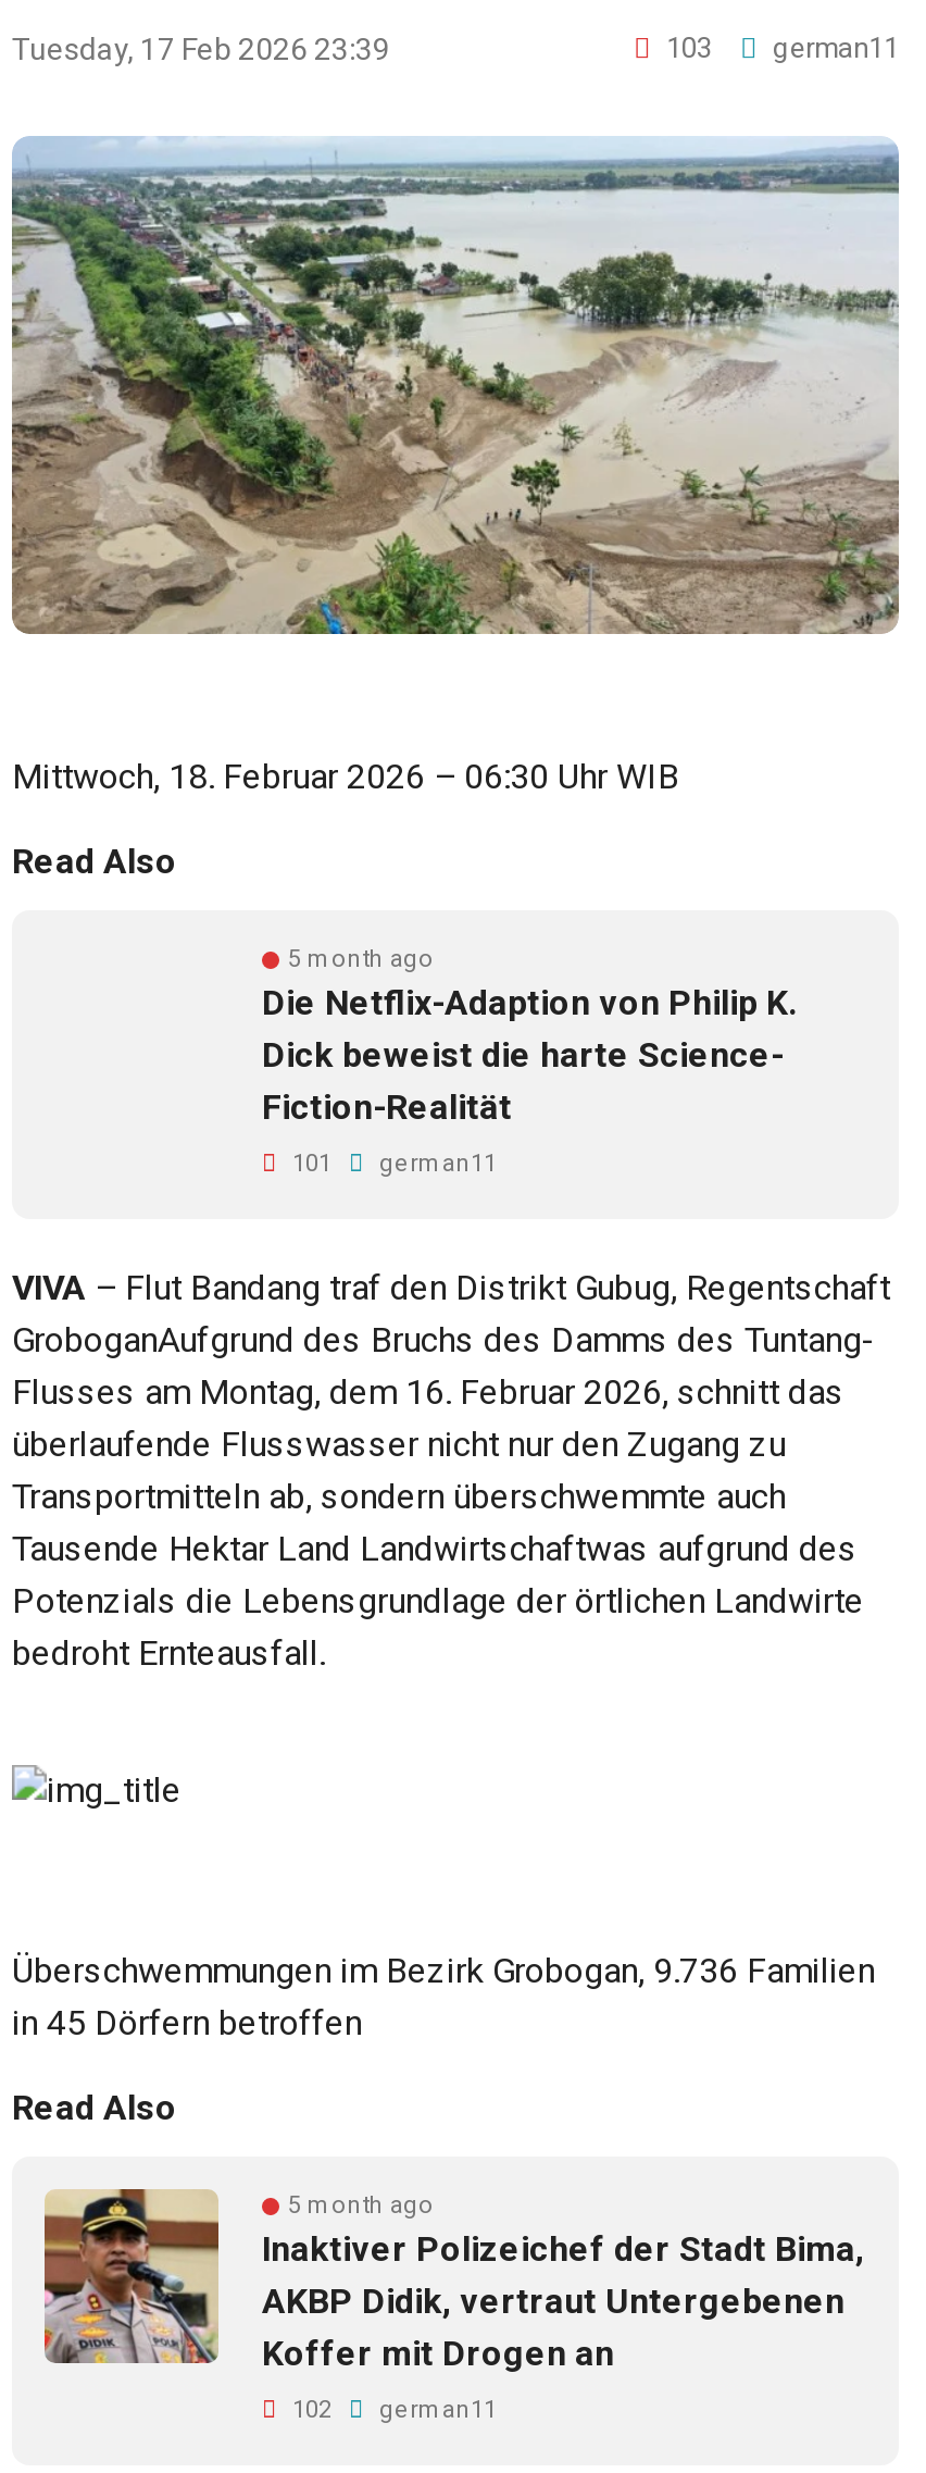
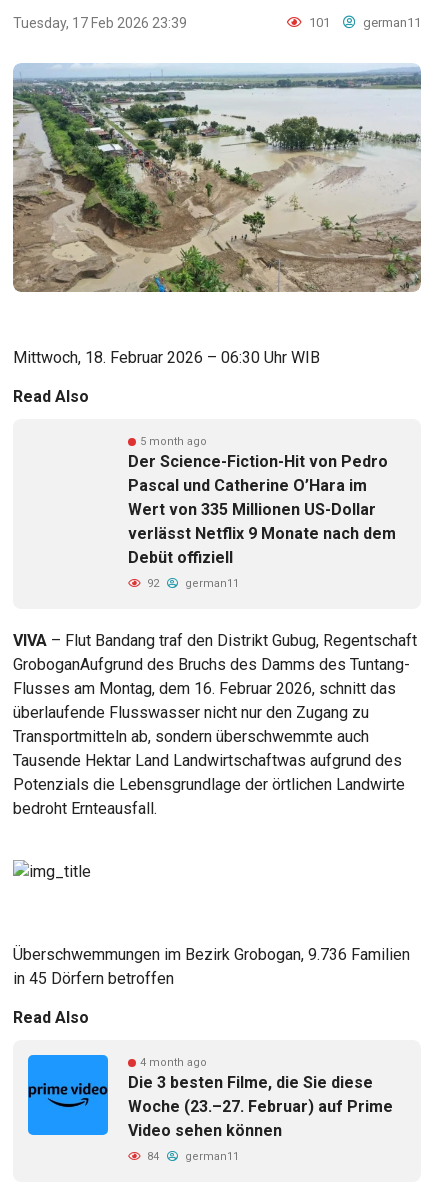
- 103 german11
+ 101 german11

- Die Netflix-Adaption von Philip K.
- Dick beweist die harte Science-
- Fiction-Realität
+ Der Science-Fiction-Hit von Pedro
+ Pascal und Catherine O’Hara im
+ Wert von 335 Millionen US-Dollar
+ verlässt Netflix 9 Monate nach dem
+ Debüt offiziell

- 101 german11
+ 92 german11

- [image]
- 5 month ago
- Inaktiver Polizeichef der Stadt Bima,
- AKBP Didik, vertraut Untergebenen
- Koffer mit Drogen an
+ [image]
+ 4 month ago
+ Die 3 besten Filme, die Sie diese
+ Woche (23.–27. Februar) auf Prime
+ Video sehen können

- 102 german11
+ 84 german11
